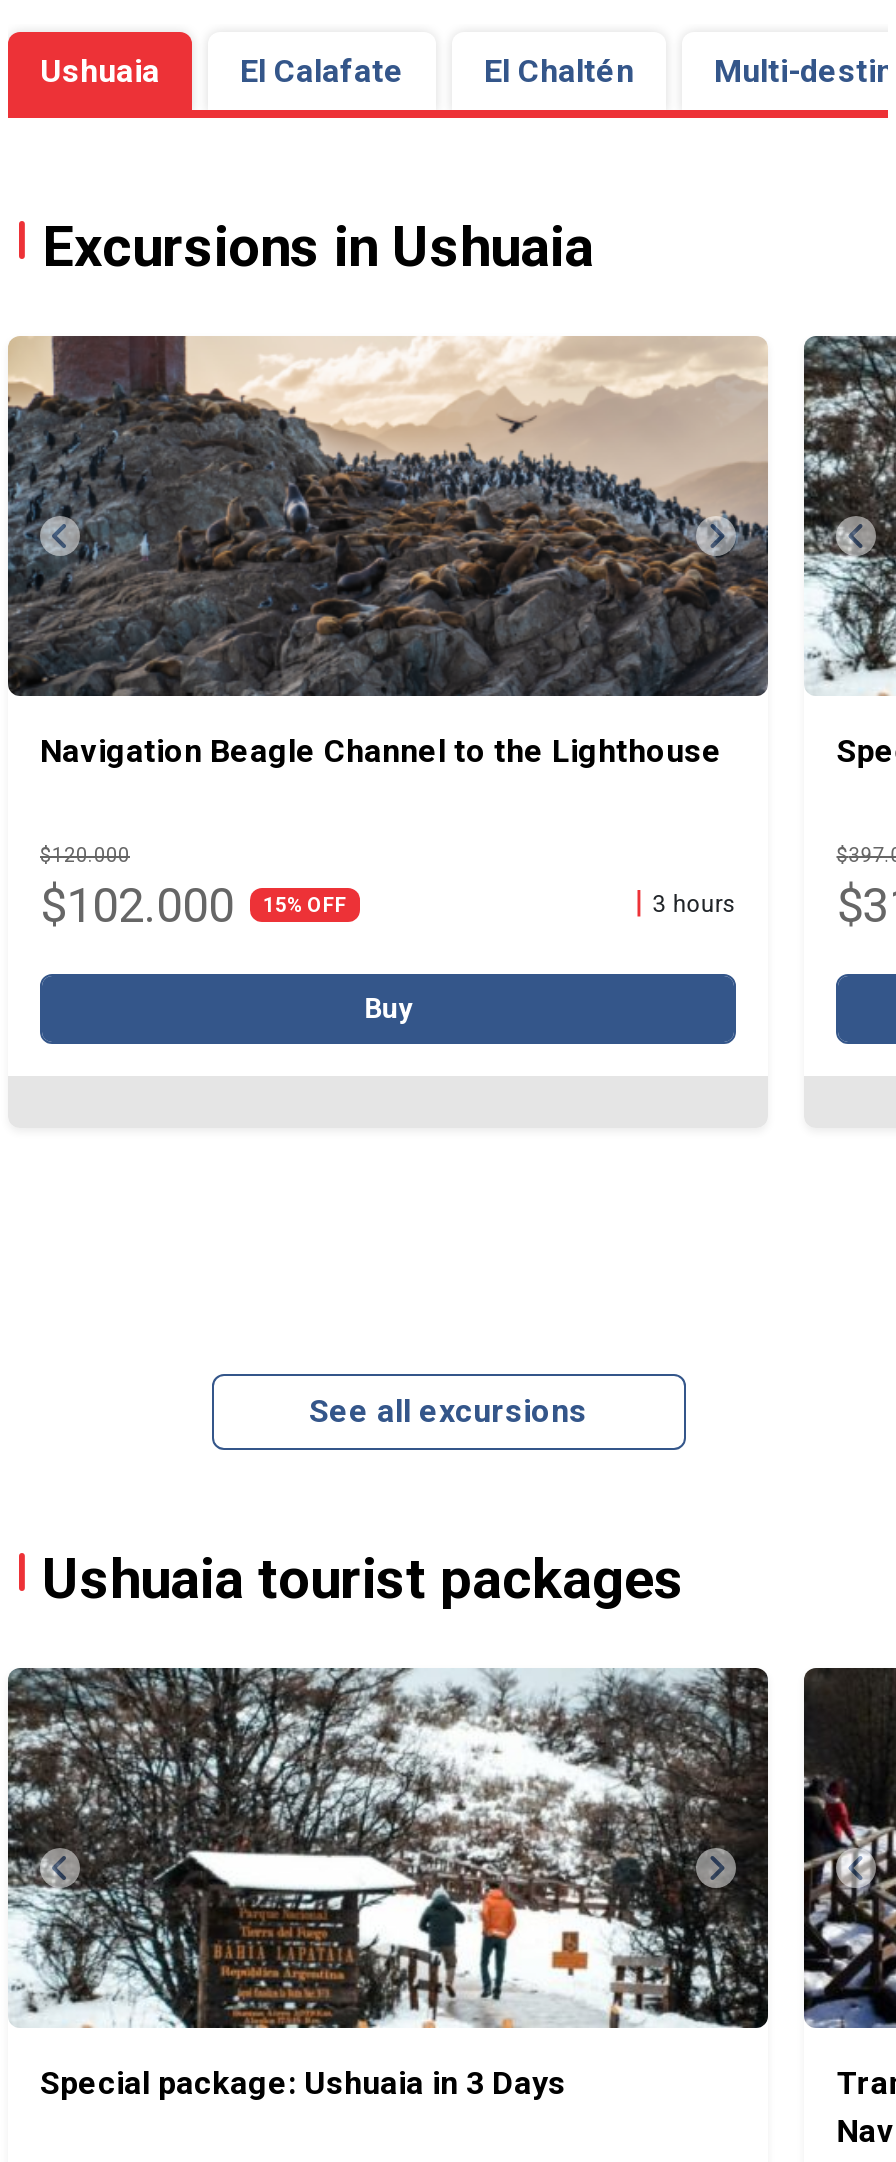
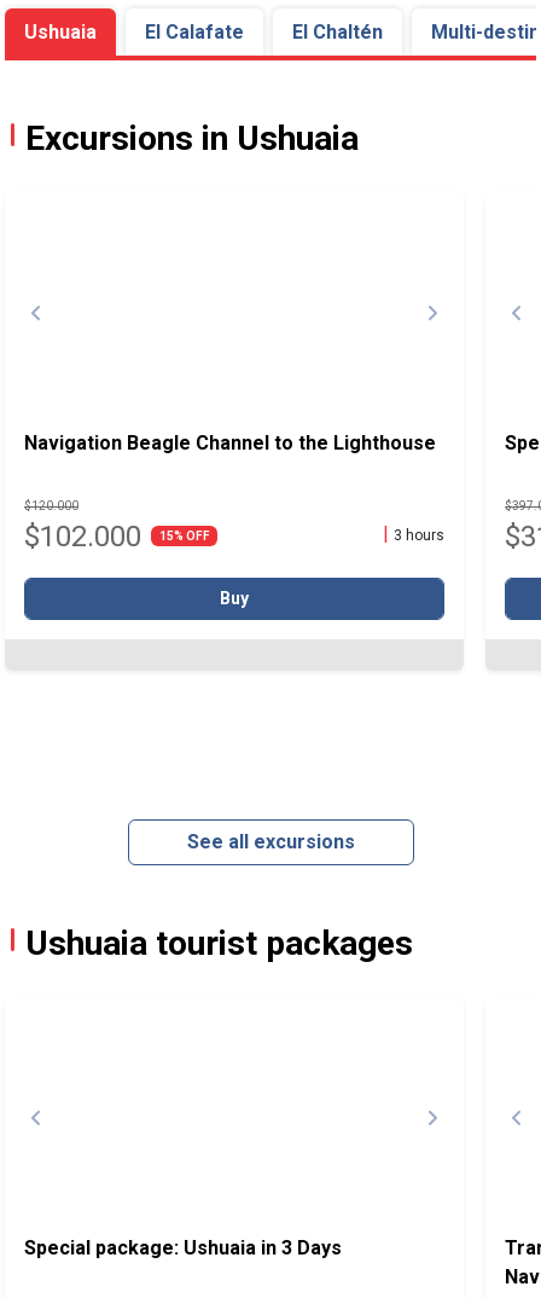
- [image]

- [image]

- [image]

- [image]
